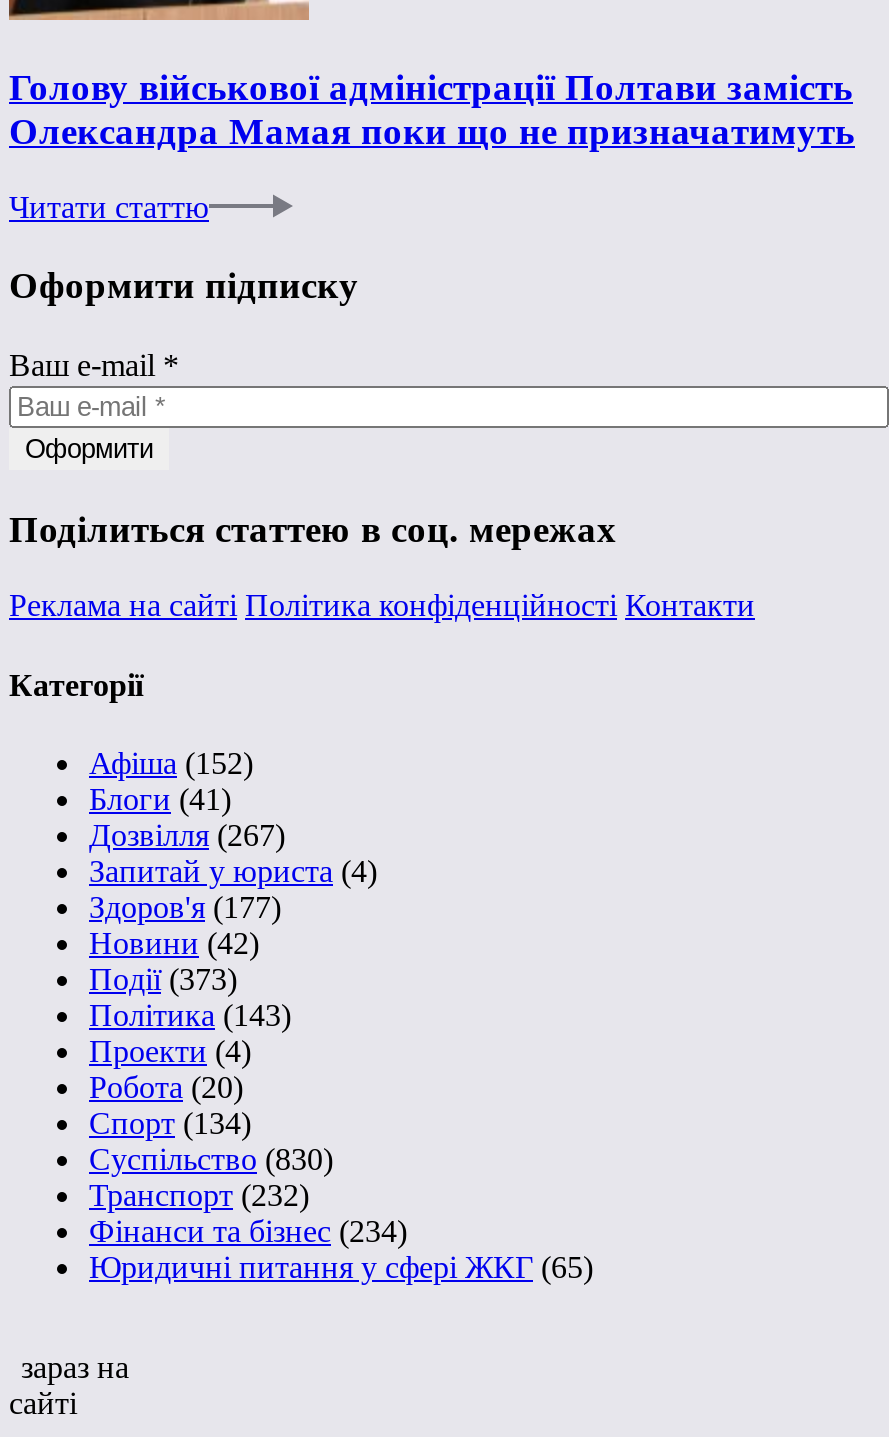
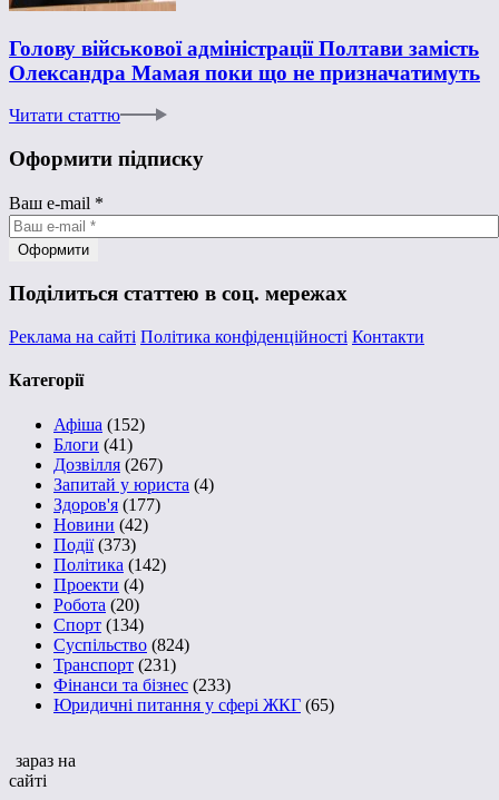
- Політика (143)
+ Політика (142)

- Суспільство (830)
+ Суспільство (824)

- Транспорт (232)
+ Транспорт (231)

- Фінанси та бізнес (234)
+ Фінанси та бізнес (233)
